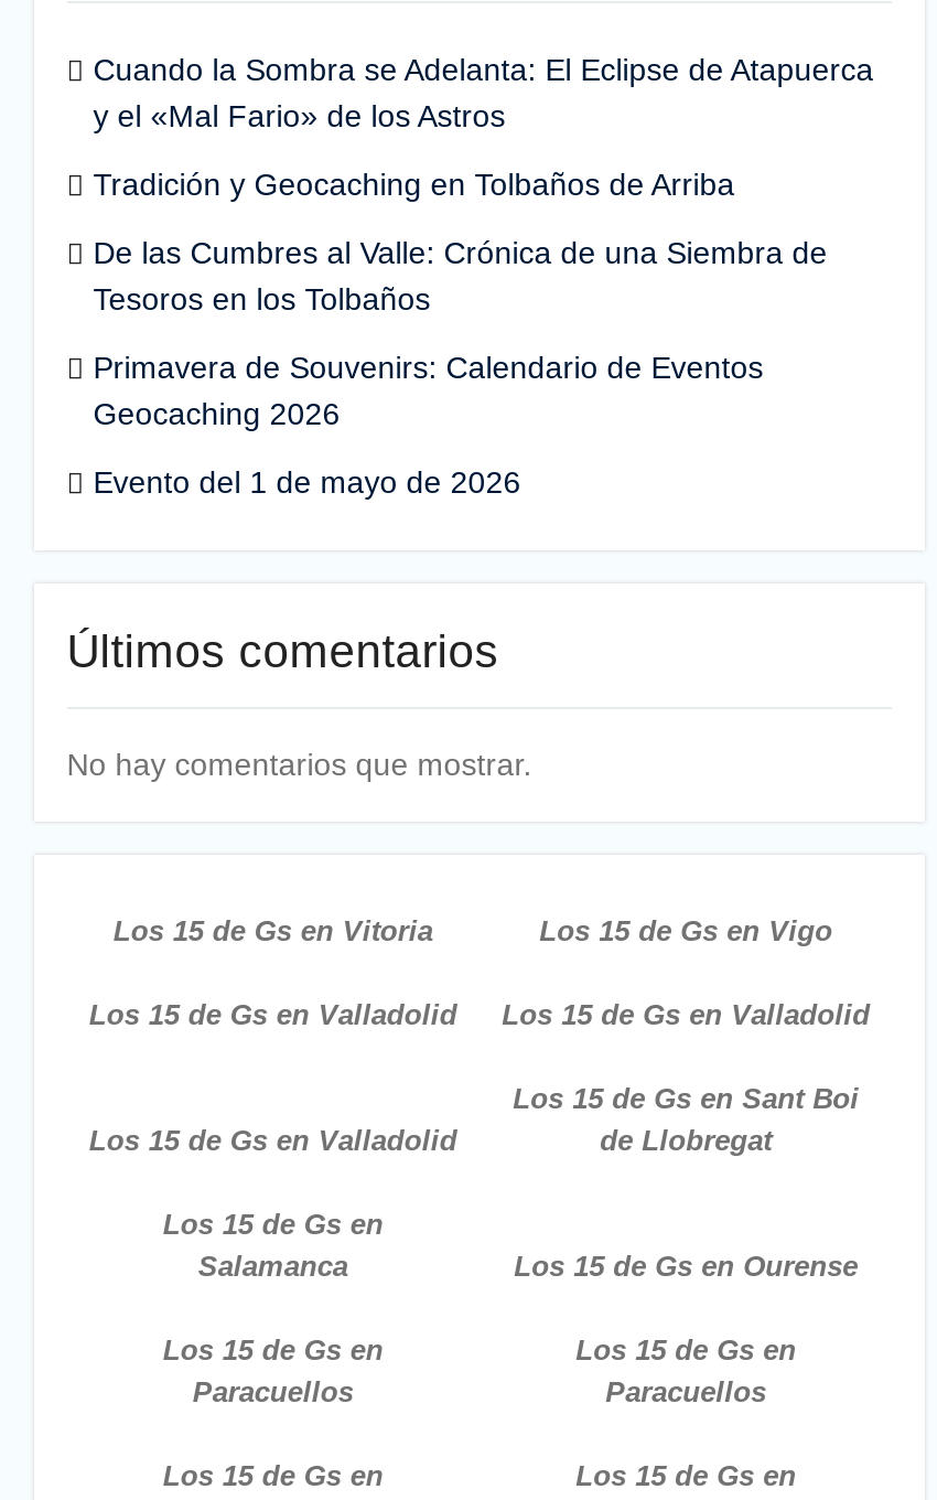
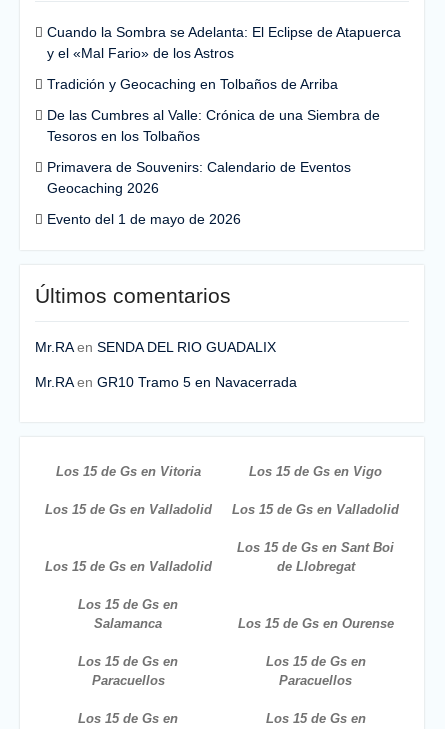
- No hay comentarios que mostrar.
+ Mr.RA en SENDA DEL RIO GUADALIX
+ Mr.RA en GR10 Tramo 5 en Navacerrada
